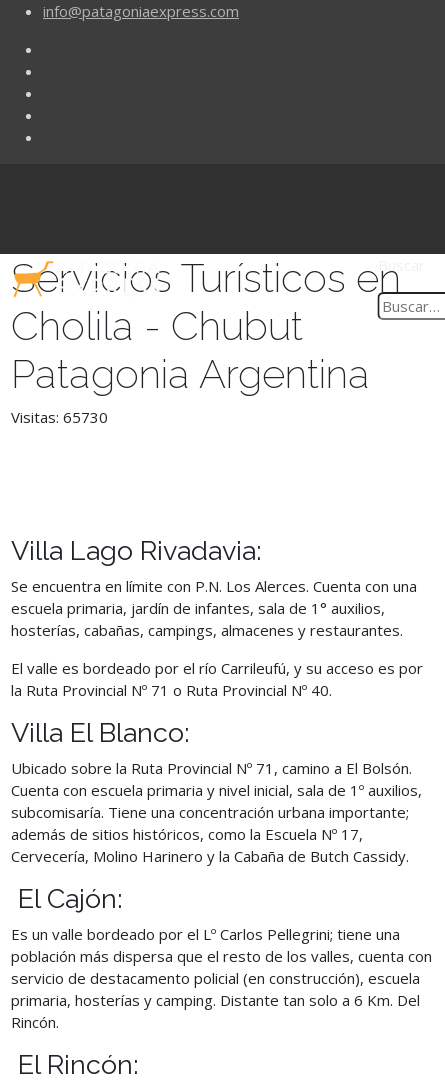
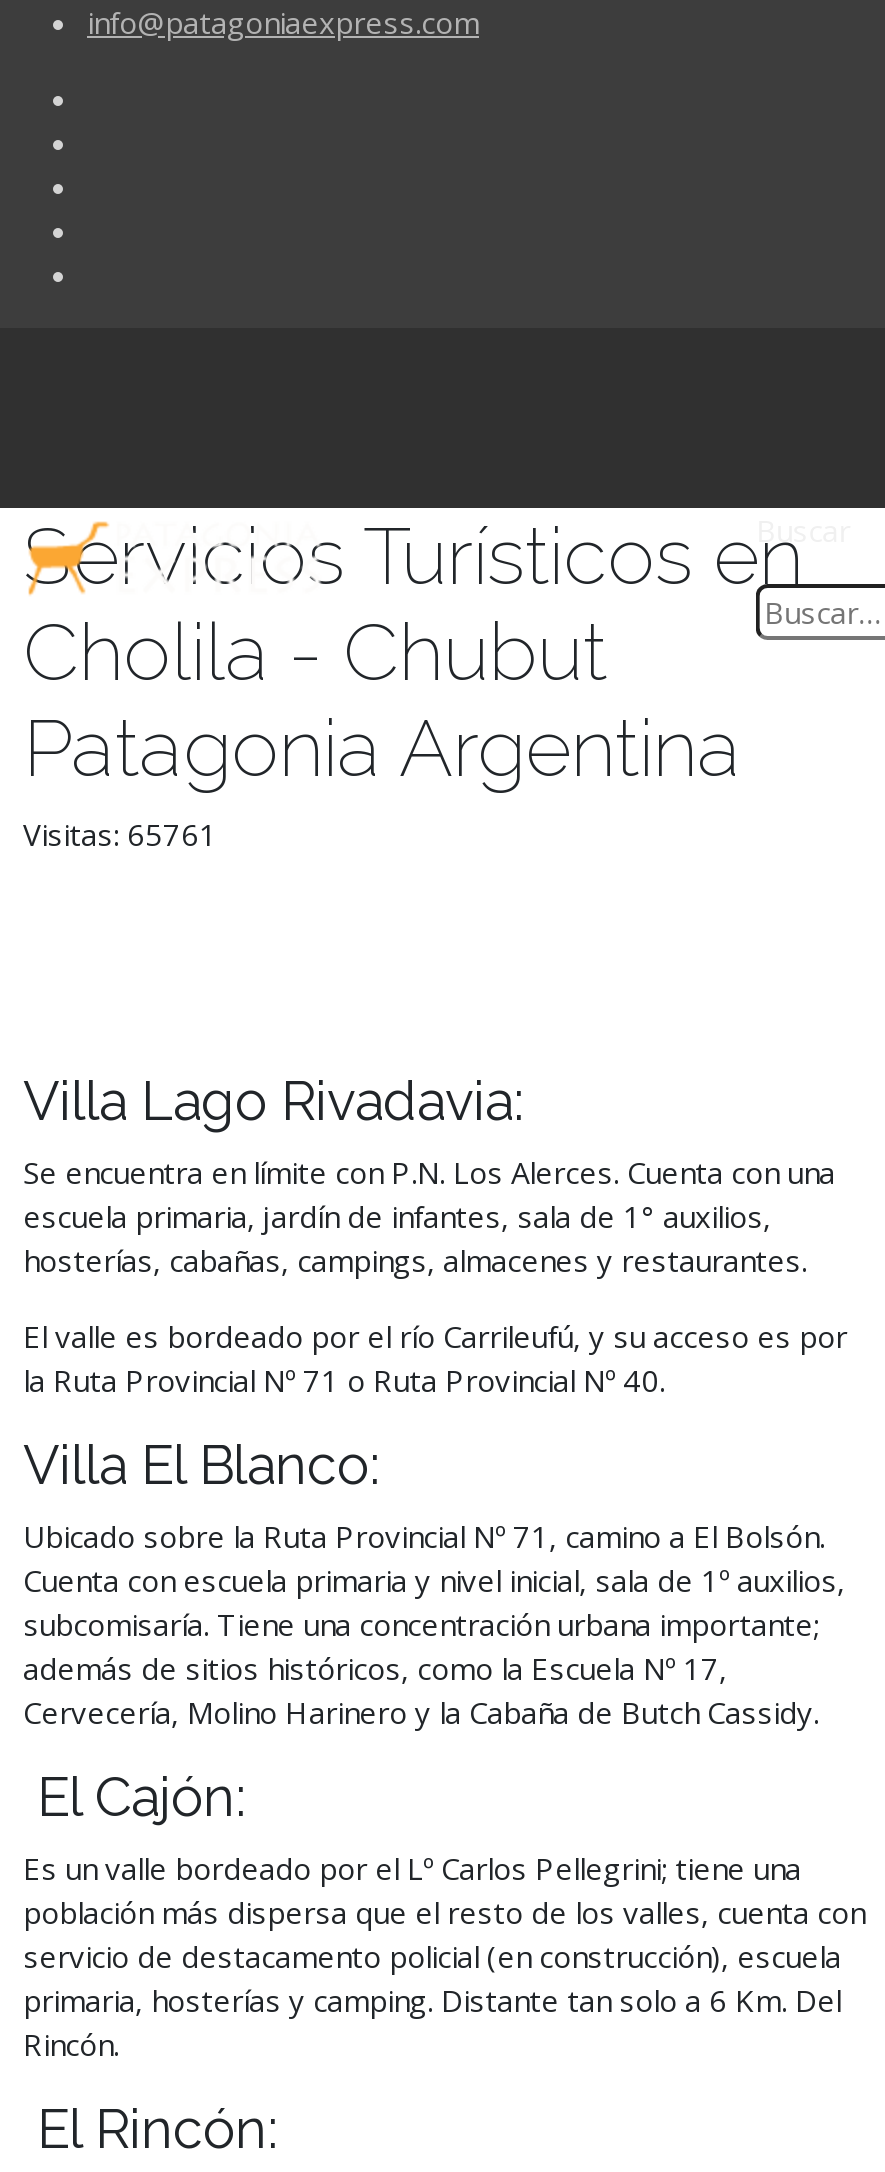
- Visitas: 65730
+ Visitas: 65761
